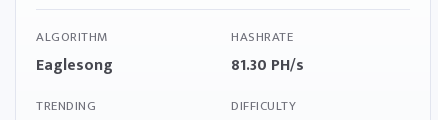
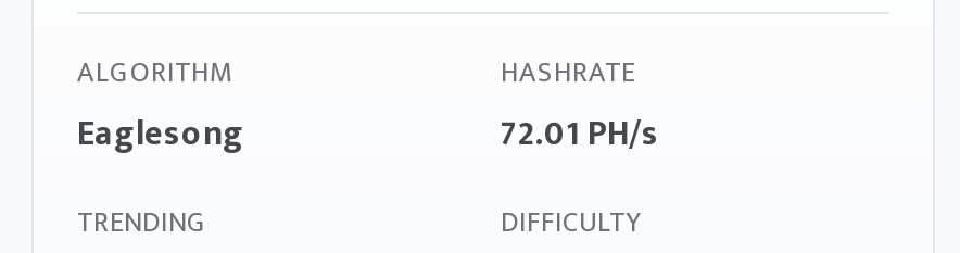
- 81.30 PH/s
+ 72.01 PH/s
